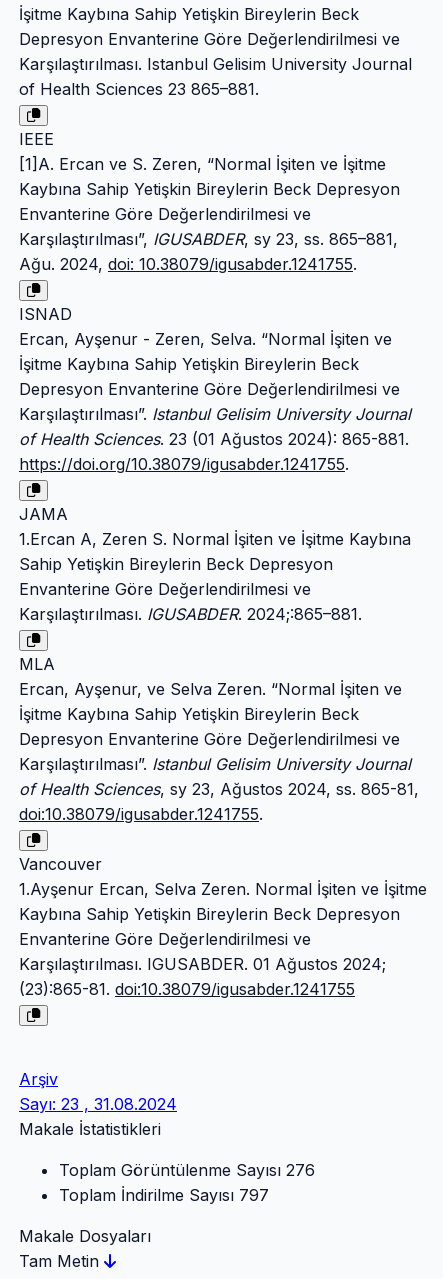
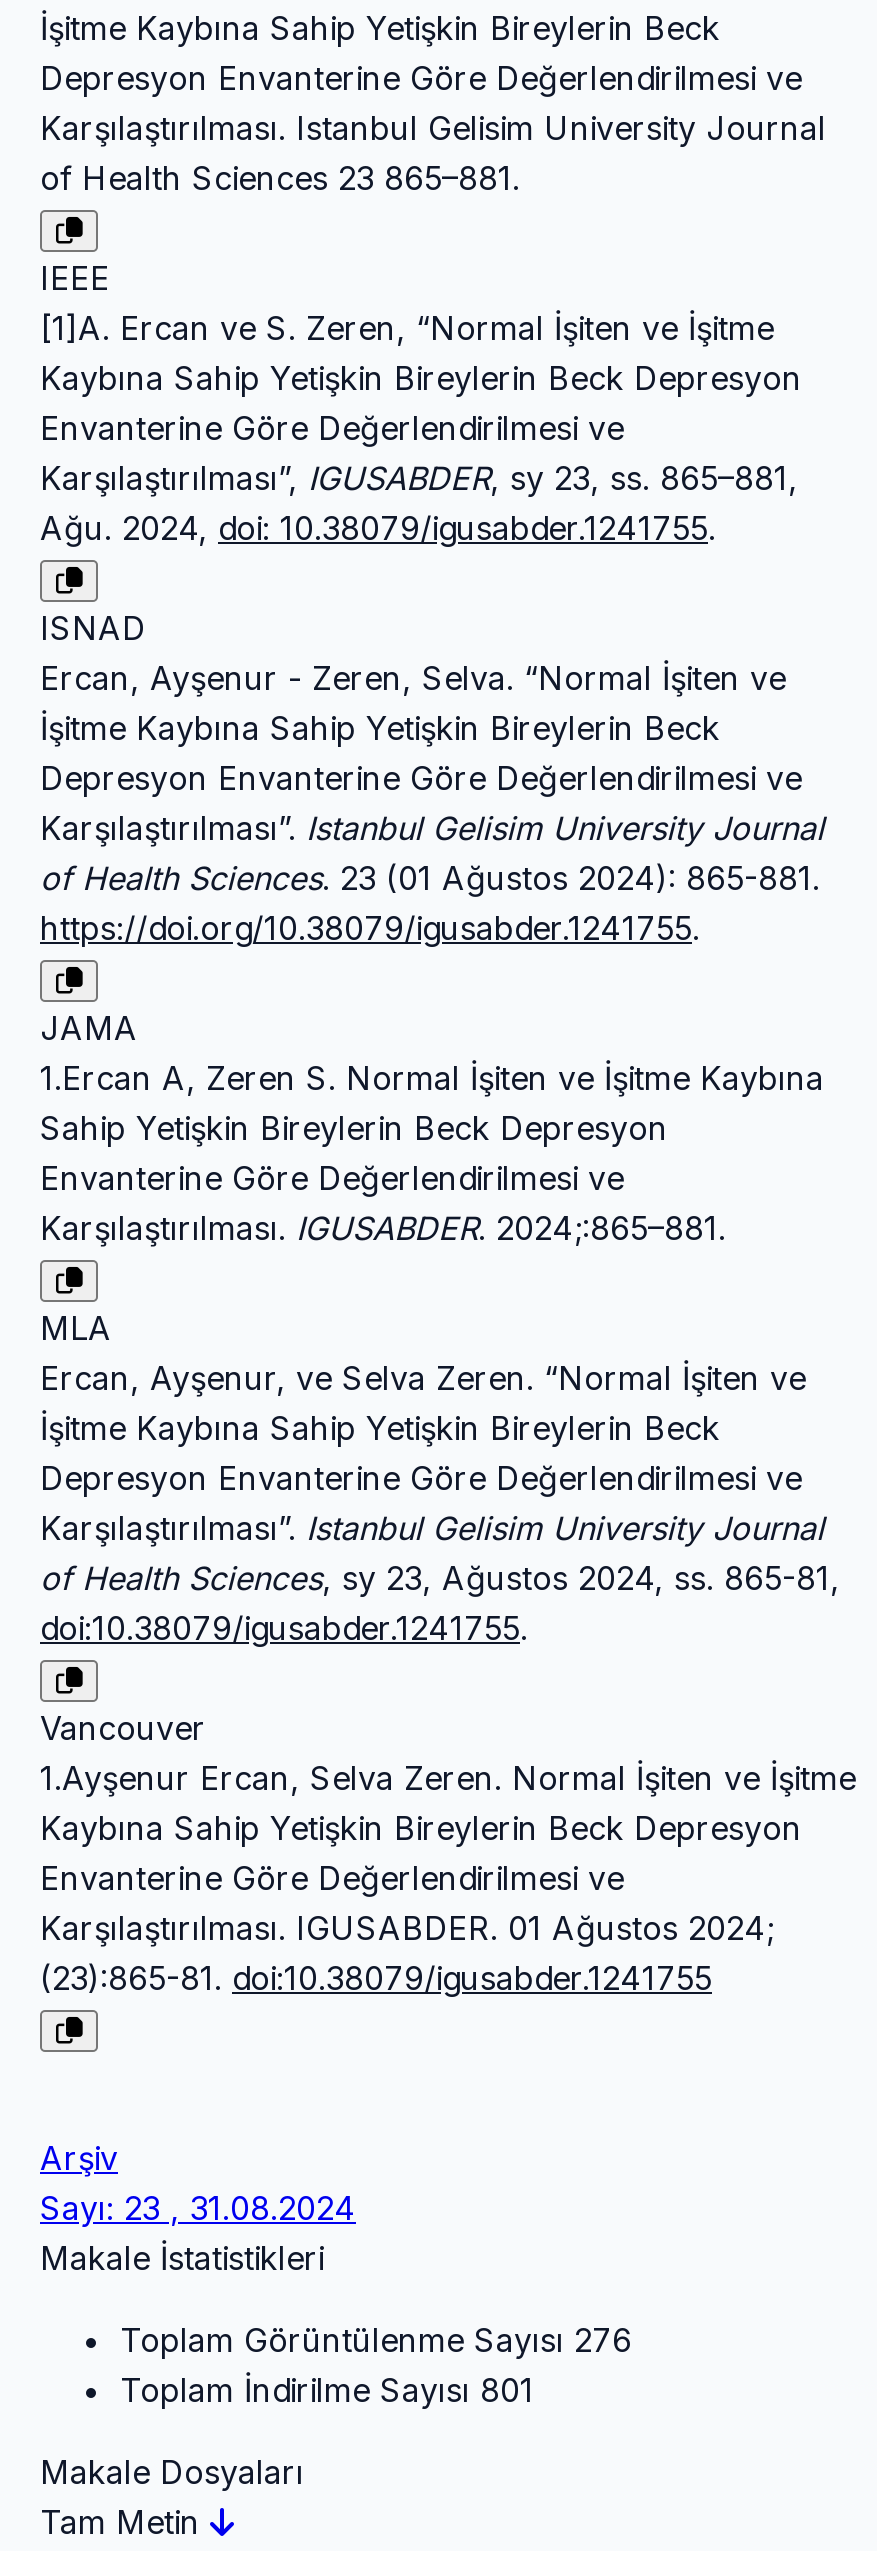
- Toplam İndirilme Sayısı 797
+ Toplam İndirilme Sayısı 801
